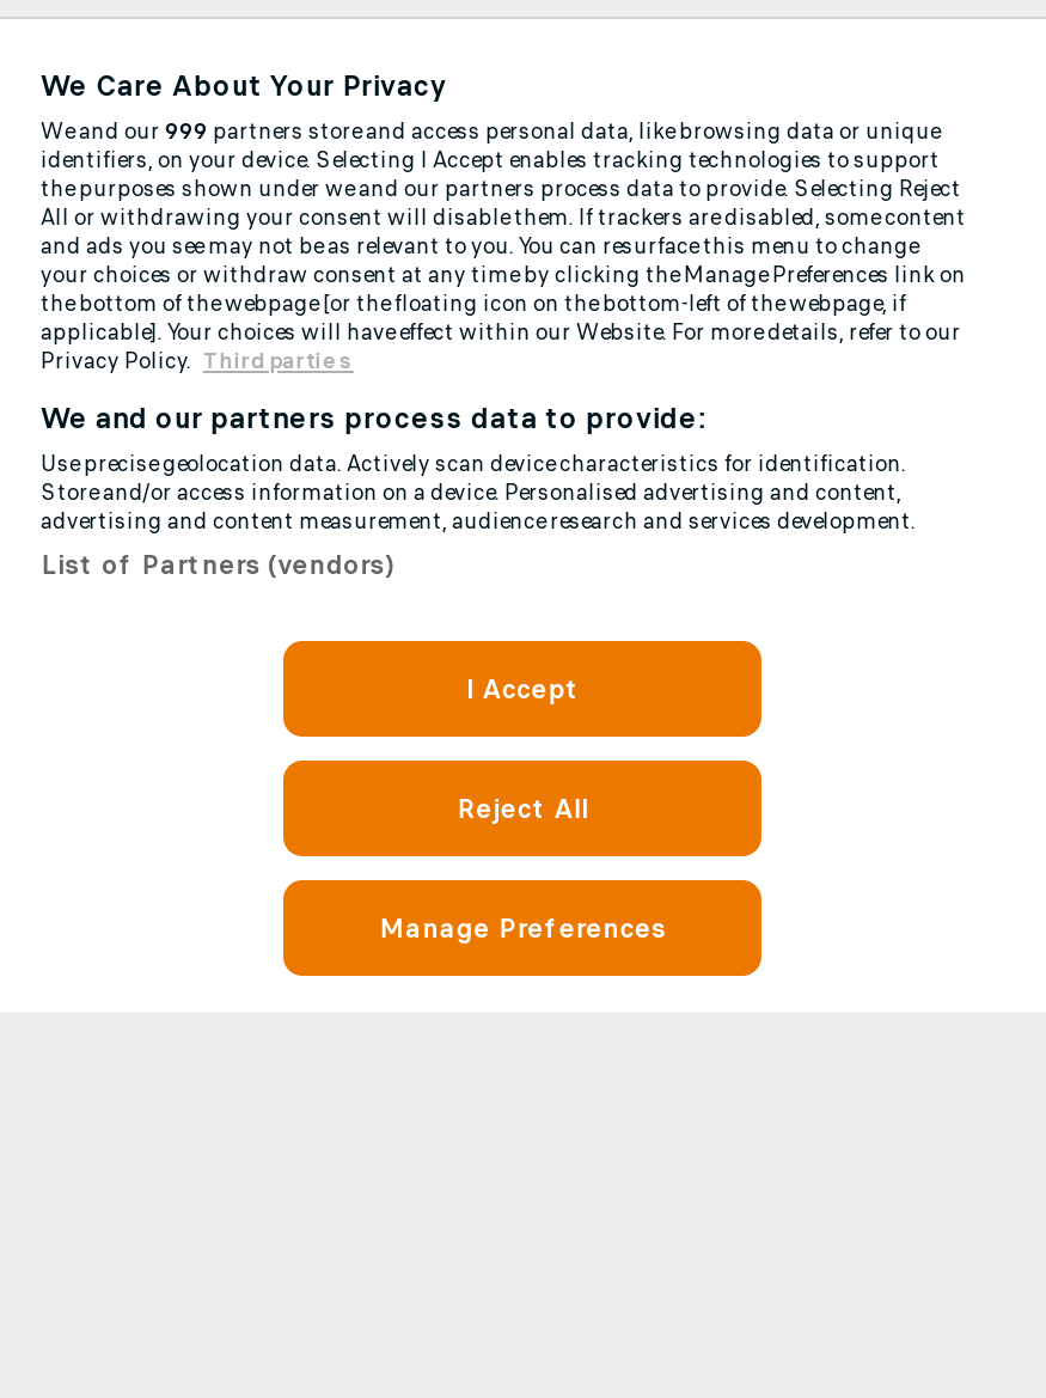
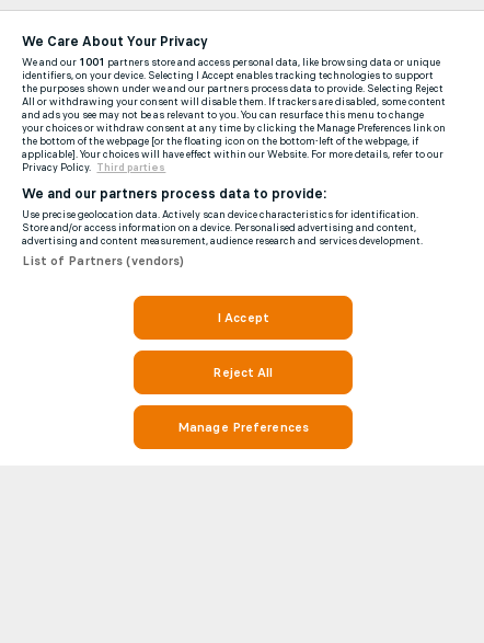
- We and our 999 partners store and access personal data, like browsing data or unique
+ We and our 1001 partners store and access personal data, like browsing data or unique
